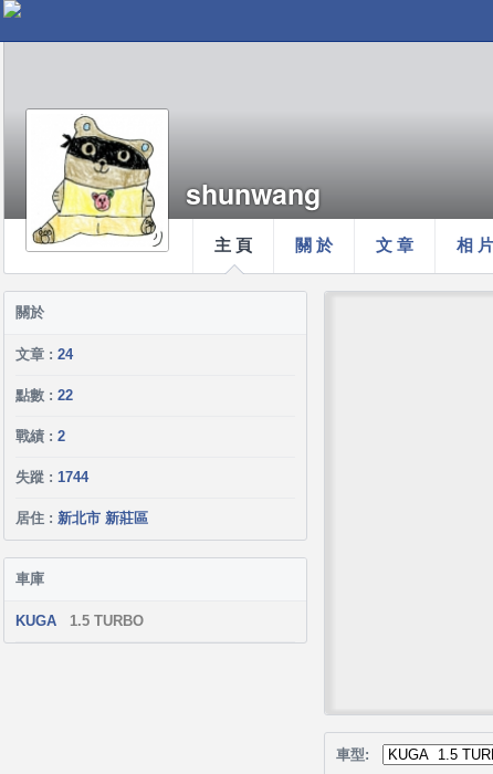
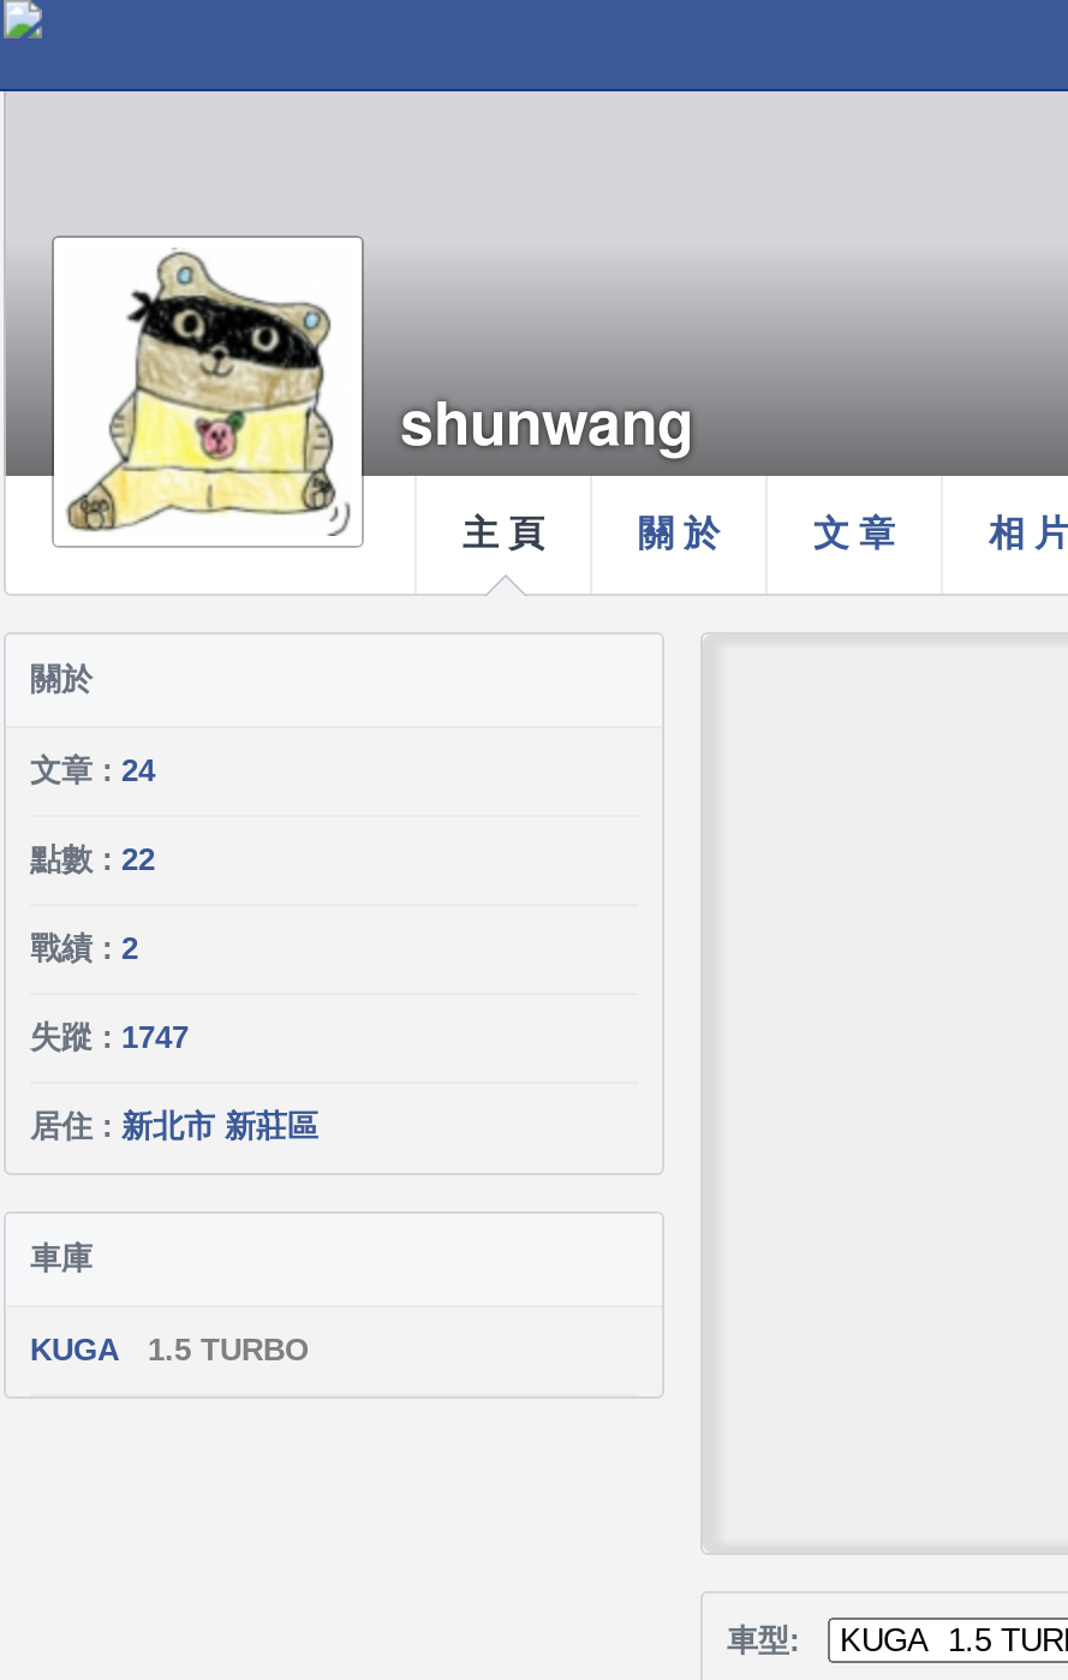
- 失蹤 : 1744
+ 失蹤 : 1747
